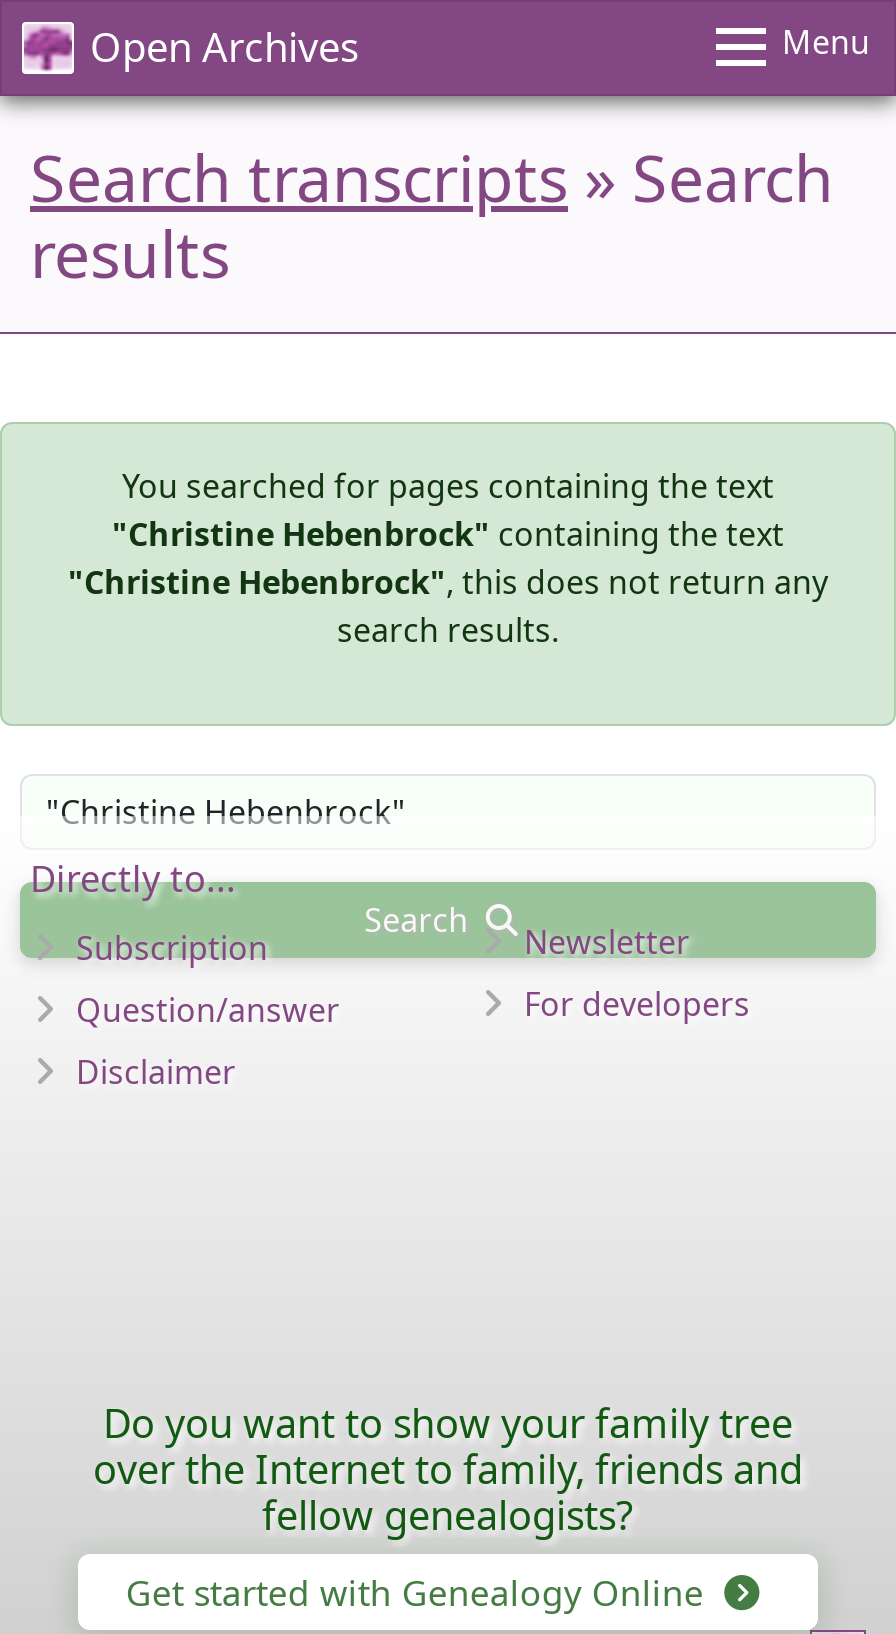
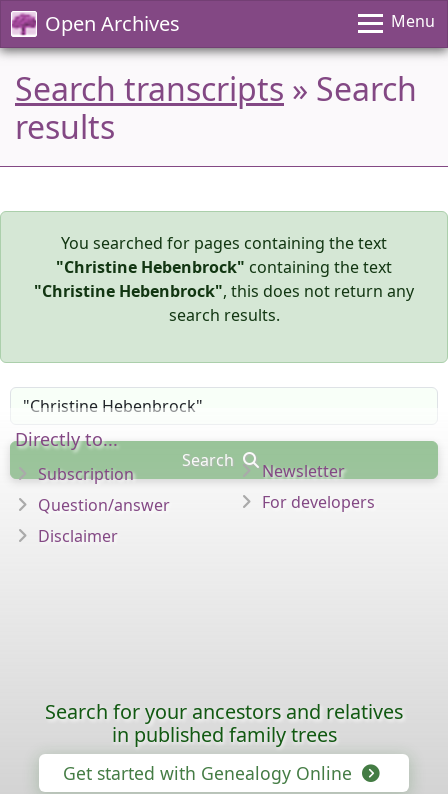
- Do you want to show your family tree
- over the Internet to family, friends and
- fellow genealogists?
+ Search for your ancestors and relatives
+ in published family trees
